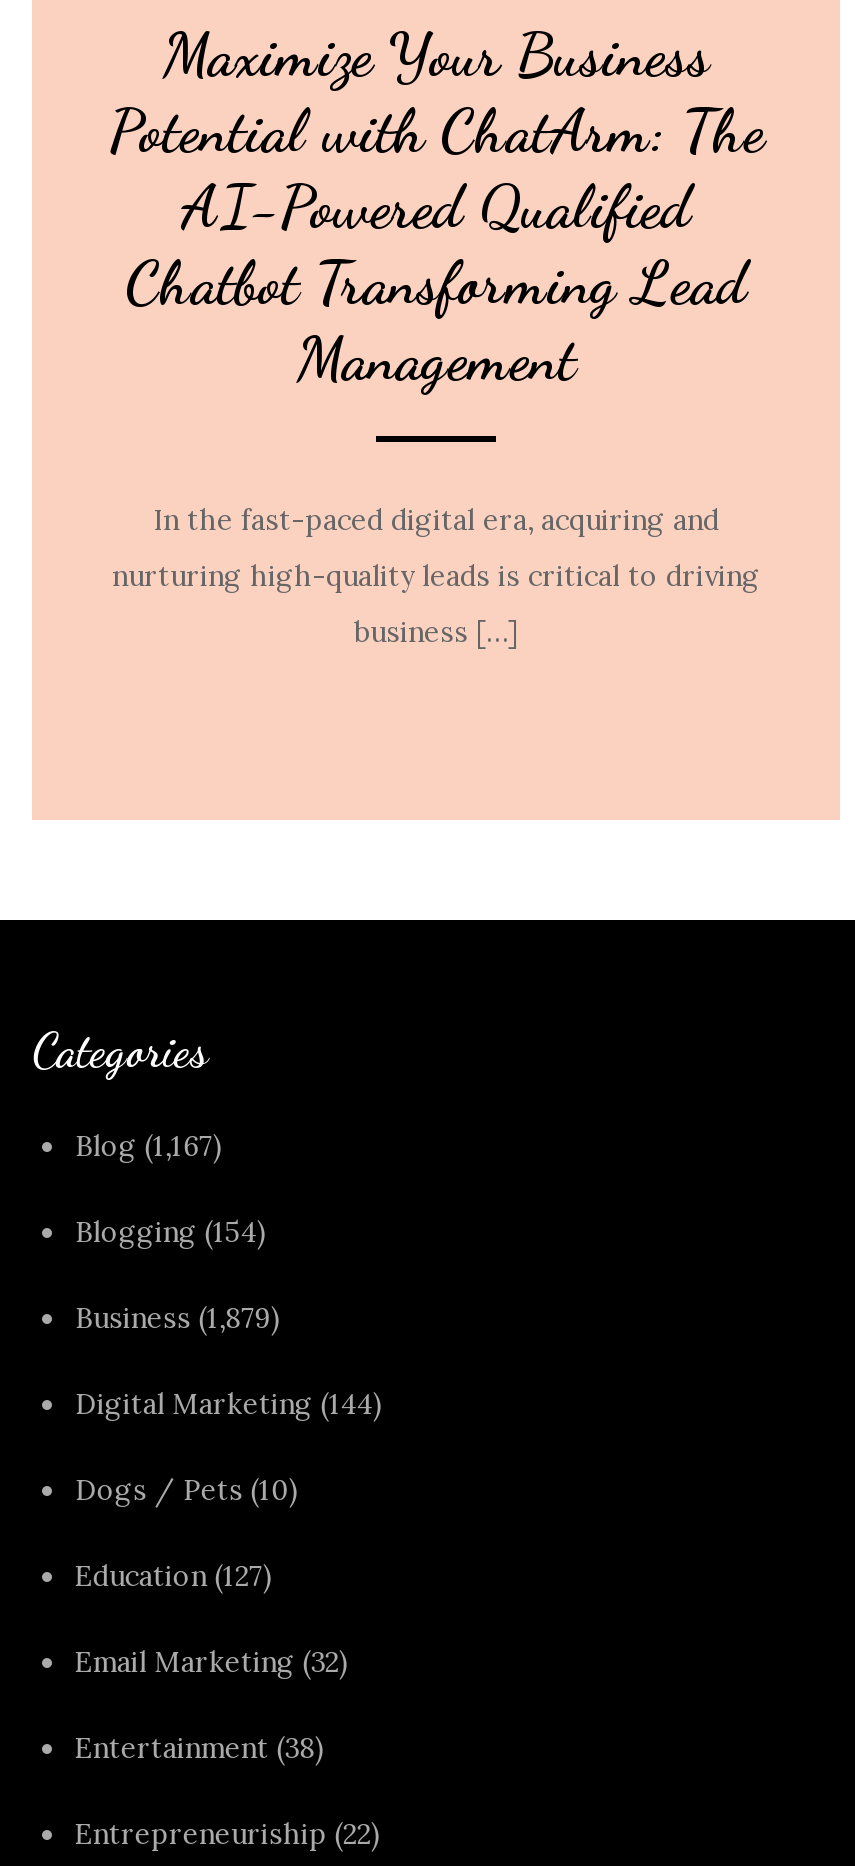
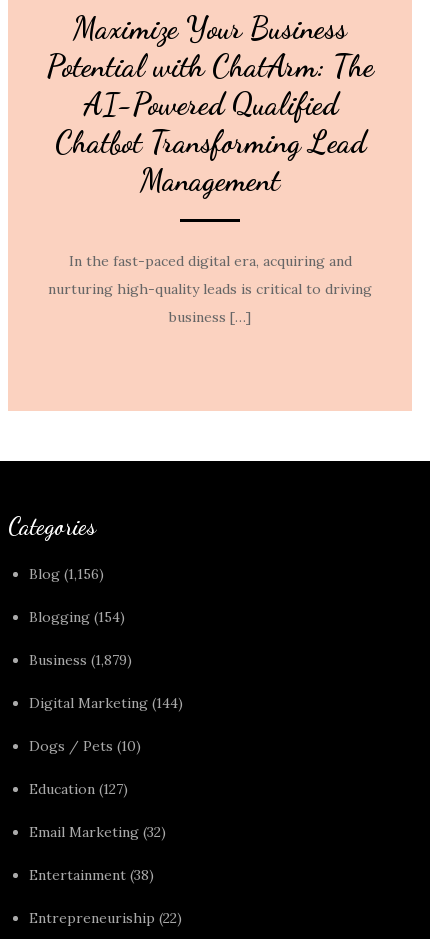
- Blog (1,167)
+ Blog (1,156)
